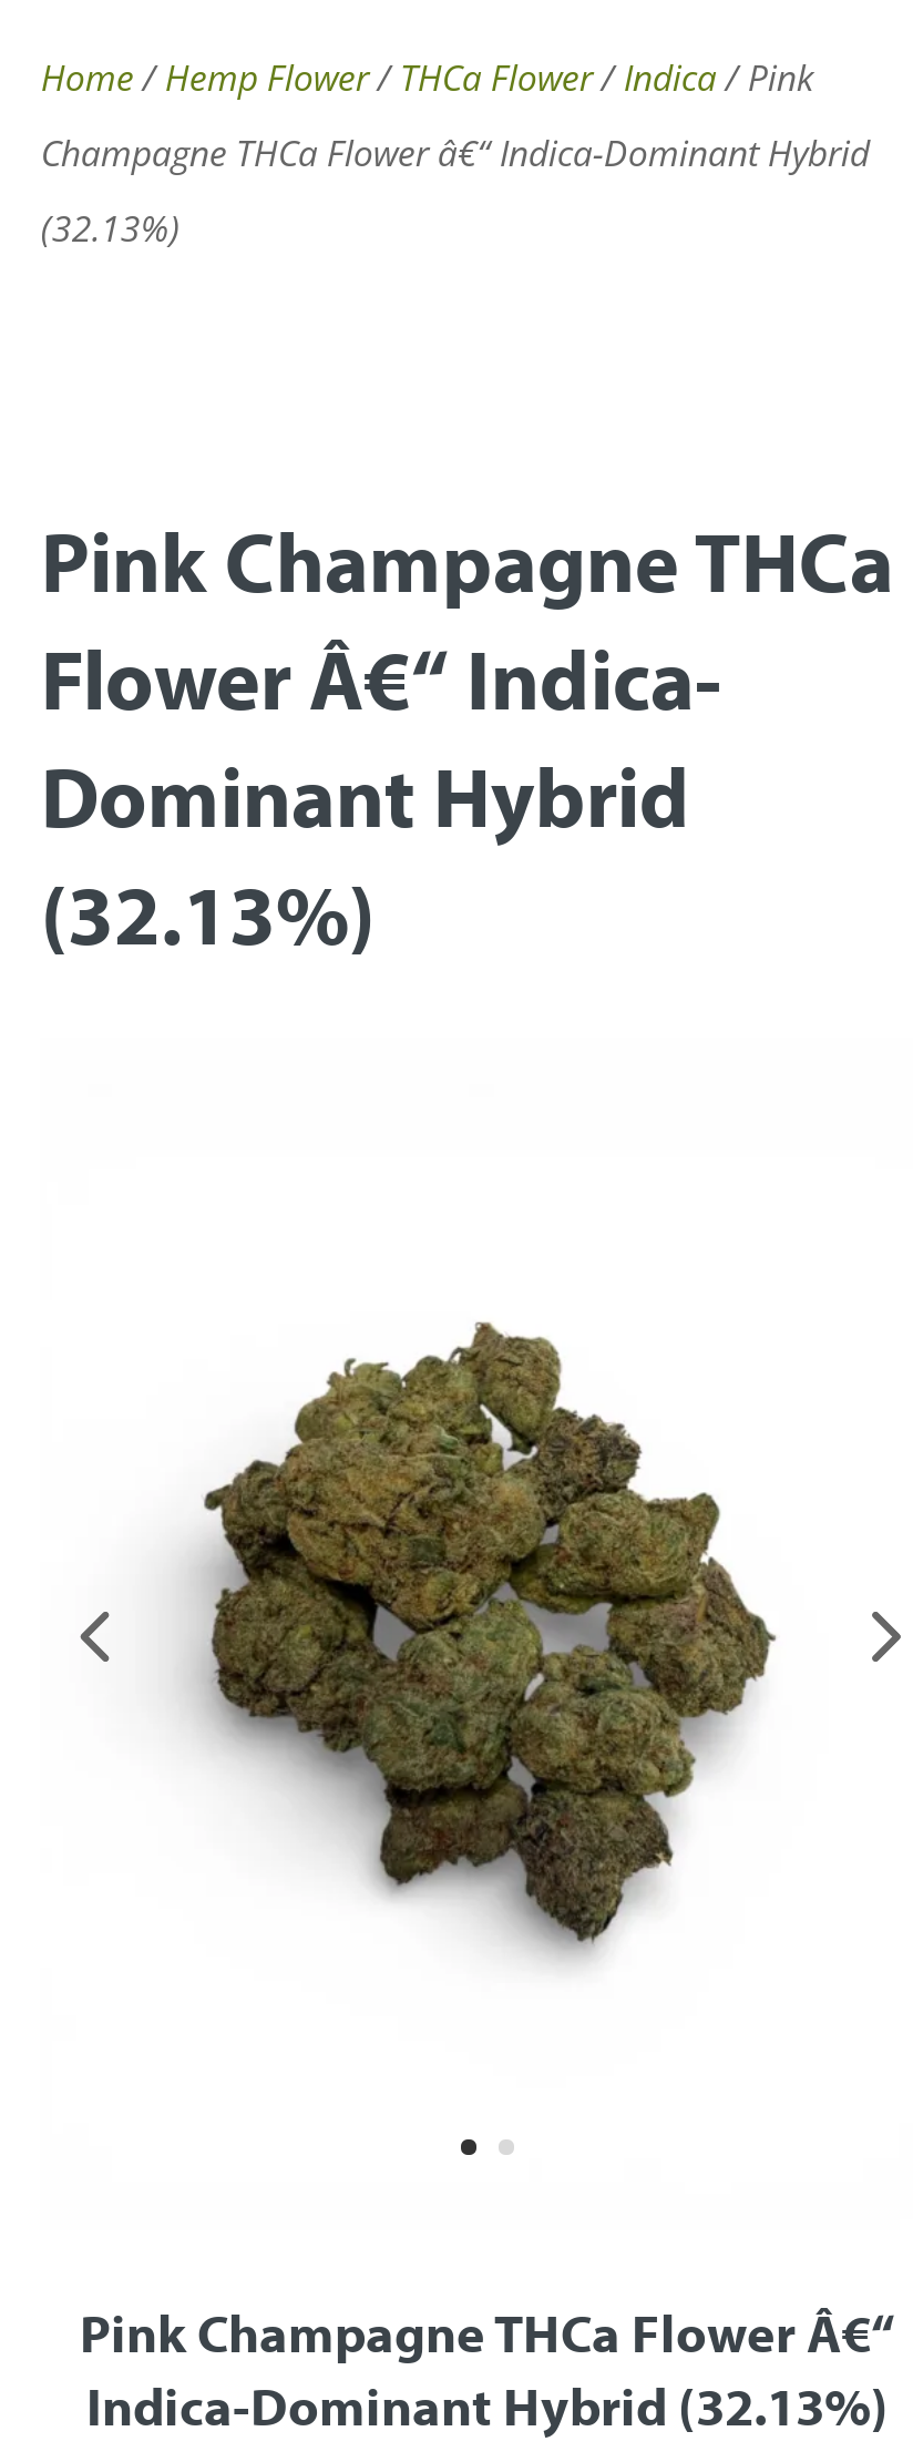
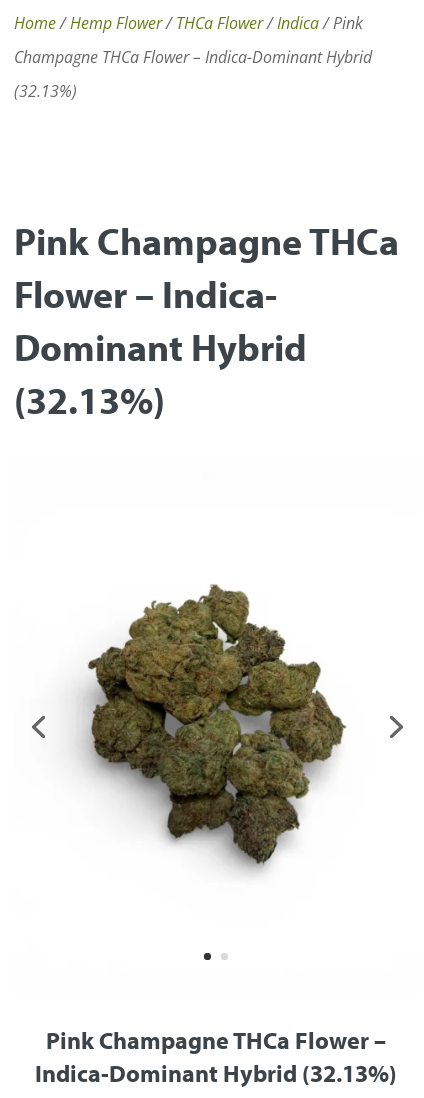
- Champagne THCa Flower â€“ Indica-Dominant Hybrid
+ Champagne THCa Flower – Indica-Dominant Hybrid

- Flower Â€“ Indica-
+ Flower – Indica-

- Pink Champagne THCa Flower Â€“
+ Pink Champagne THCa Flower –
